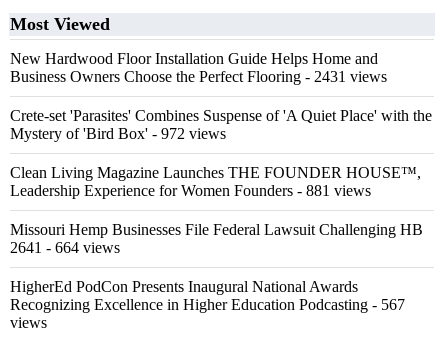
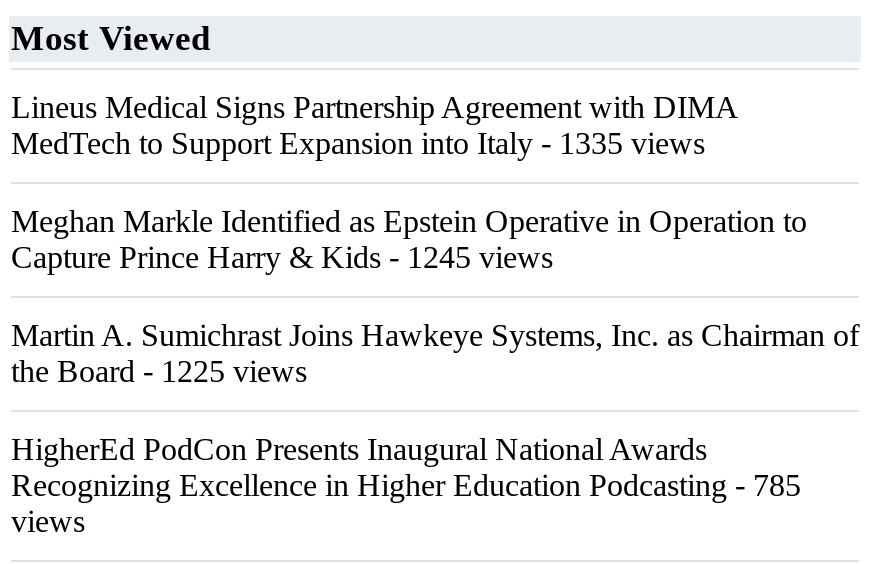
- New Hardwood Floor Installation Guide Helps Home and
- Business Owners Choose the Perfect Flooring - 2431 views
- Crete-set 'Parasites' Combines Suspense of 'A Quiet Place' with the
- Mystery of 'Bird Box' - 972 views
- Clean Living Magazine Launches THE FOUNDER HOUSE™,
- Leadership Experience for Women Founders - 881 views
- Missouri Hemp Businesses File Federal Lawsuit Challenging HB
- 2641 - 664 views
+ Lineus Medical Signs Partnership Agreement with DIMA
+ MedTech to Support Expansion into Italy - 1335 views
+ Meghan Markle Identified as Epstein Operative in Operation to
+ Capture Prince Harry & Kids - 1245 views
+ Martin A. Sumichrast Joins Hawkeye Systems, Inc. as Chairman of
+ the Board - 1225 views

- Recognizing Excellence in Higher Education Podcasting - 567
+ Recognizing Excellence in Higher Education Podcasting - 785
